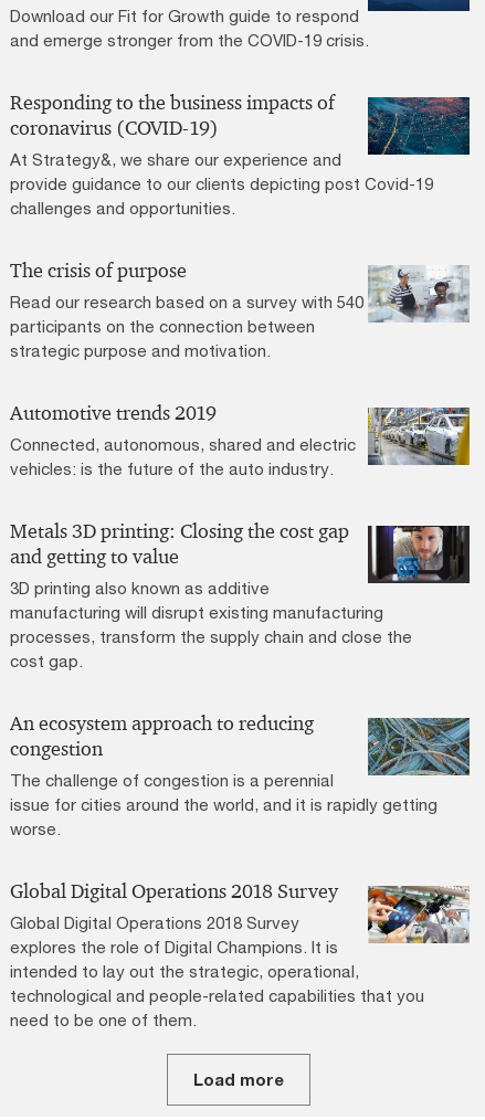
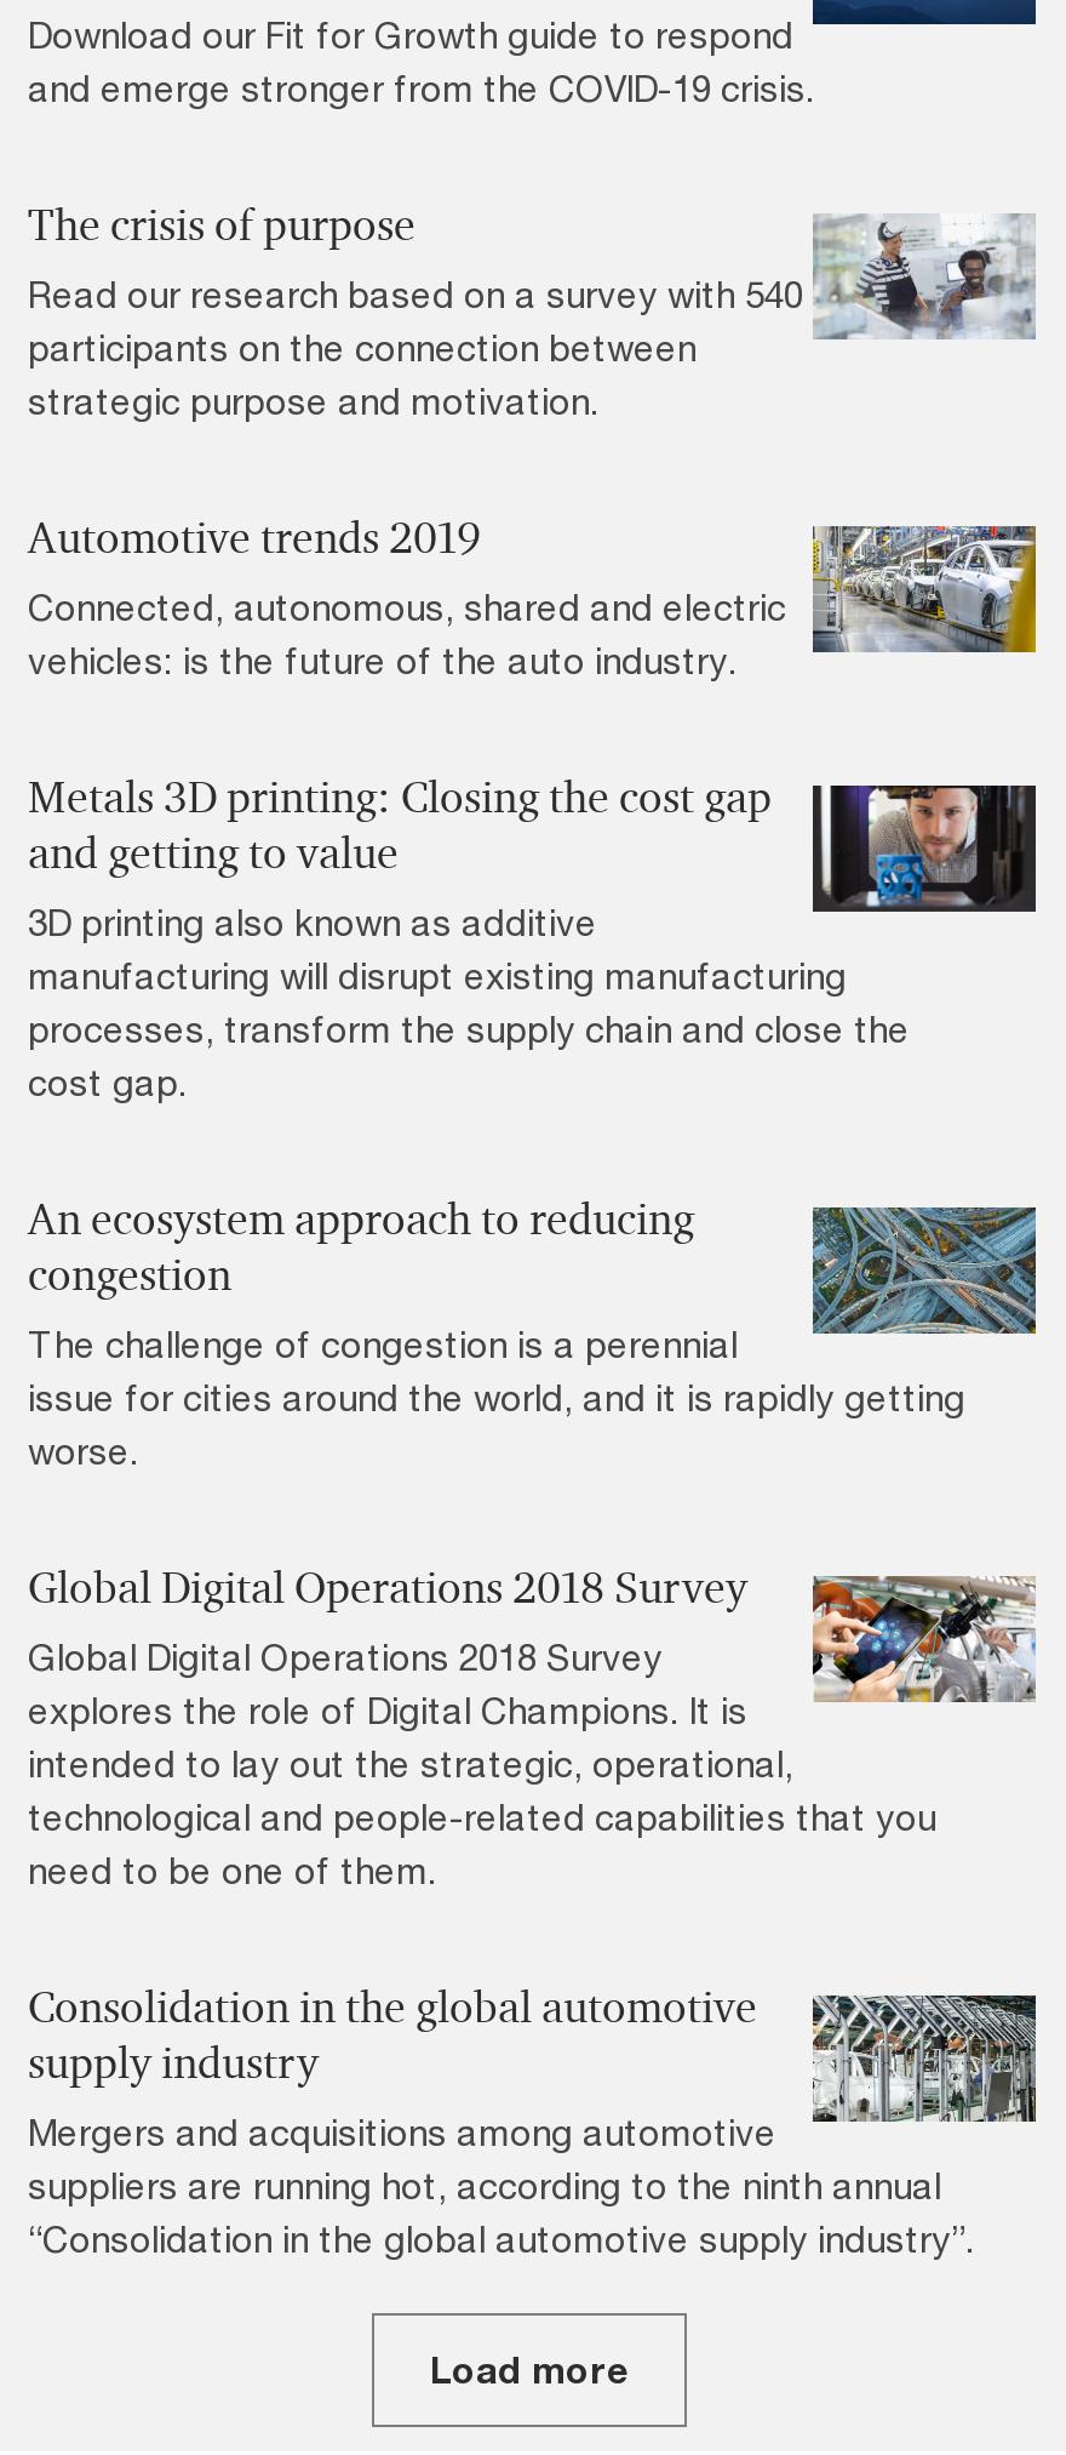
- [image]
- Responding to the business impacts of
- coronavirus (COVID-19)
- At Strategy&, we share our experience and
- provide guidance to our clients depicting post Covid-19
- challenges and opportunities.

moved up: [image] | The crisis of purpose | Read our research based on a survey with 540 | ... | technological and people-related capabilities that you | need to be one of them.

+ [image]
+ Consolidation in the global automotive
+ supply industry
+ Mergers and acquisitions among automotive
+ suppliers are running hot, according to the ninth annual
+ “Consolidation in the global automotive supply industry”.
